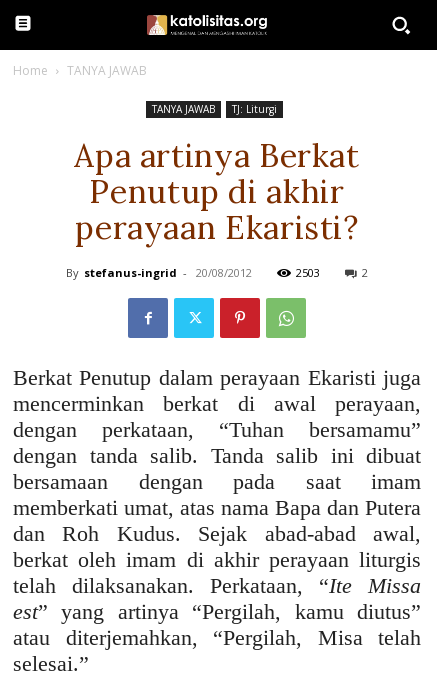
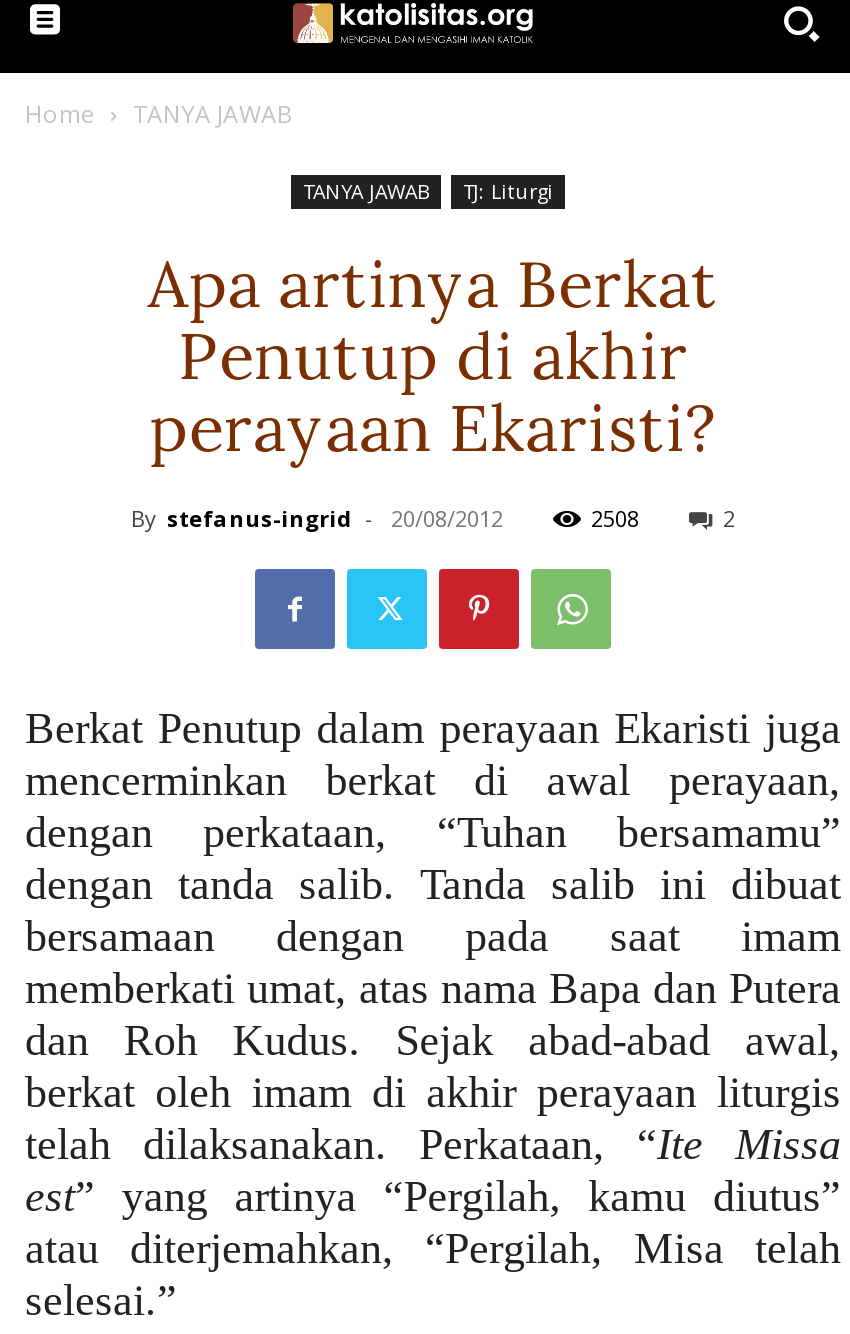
- 2503
+ 2508
